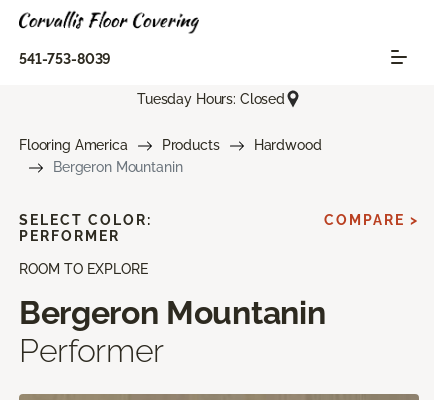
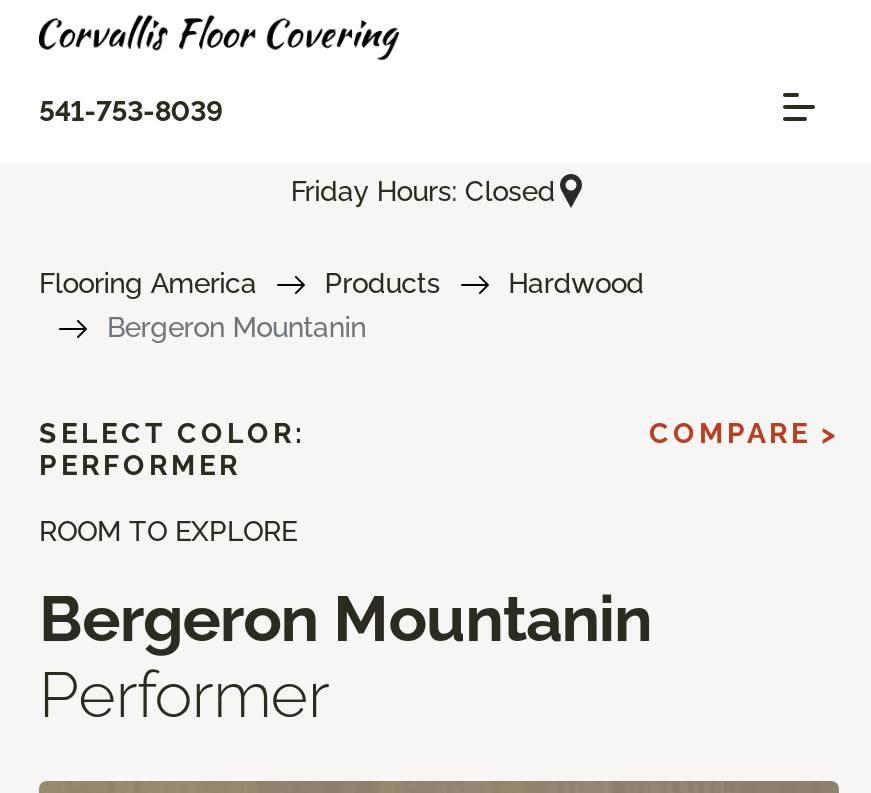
- Tuesday Hours: Closed
+ Friday Hours: Closed
